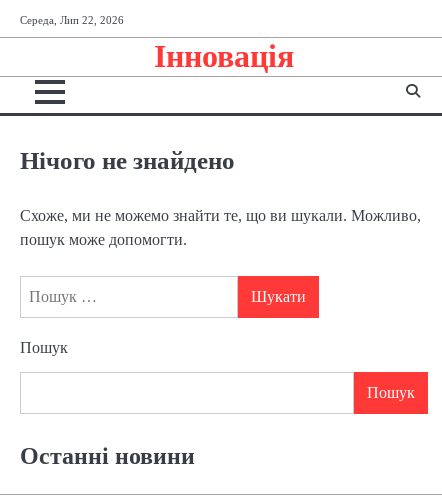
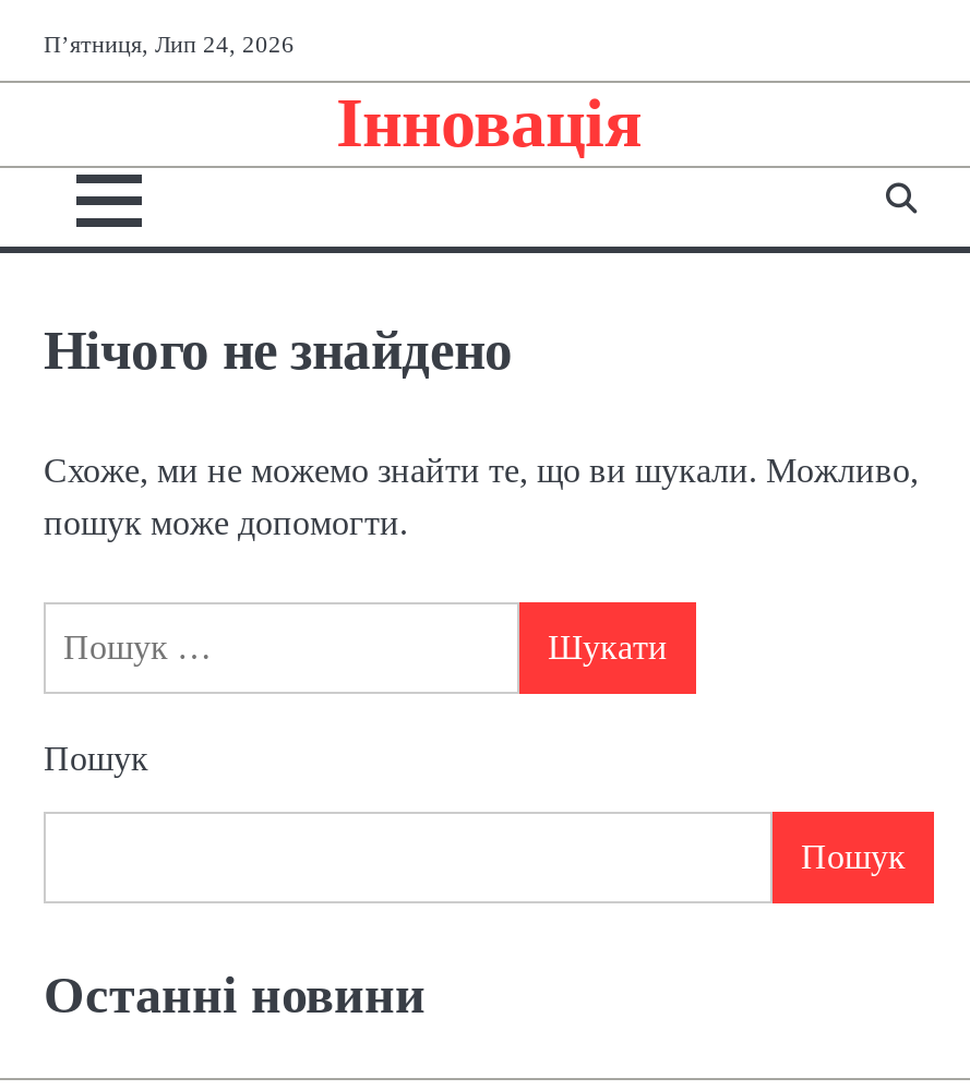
- Середа, Лип 22, 2026
+ П’ятниця, Лип 24, 2026
